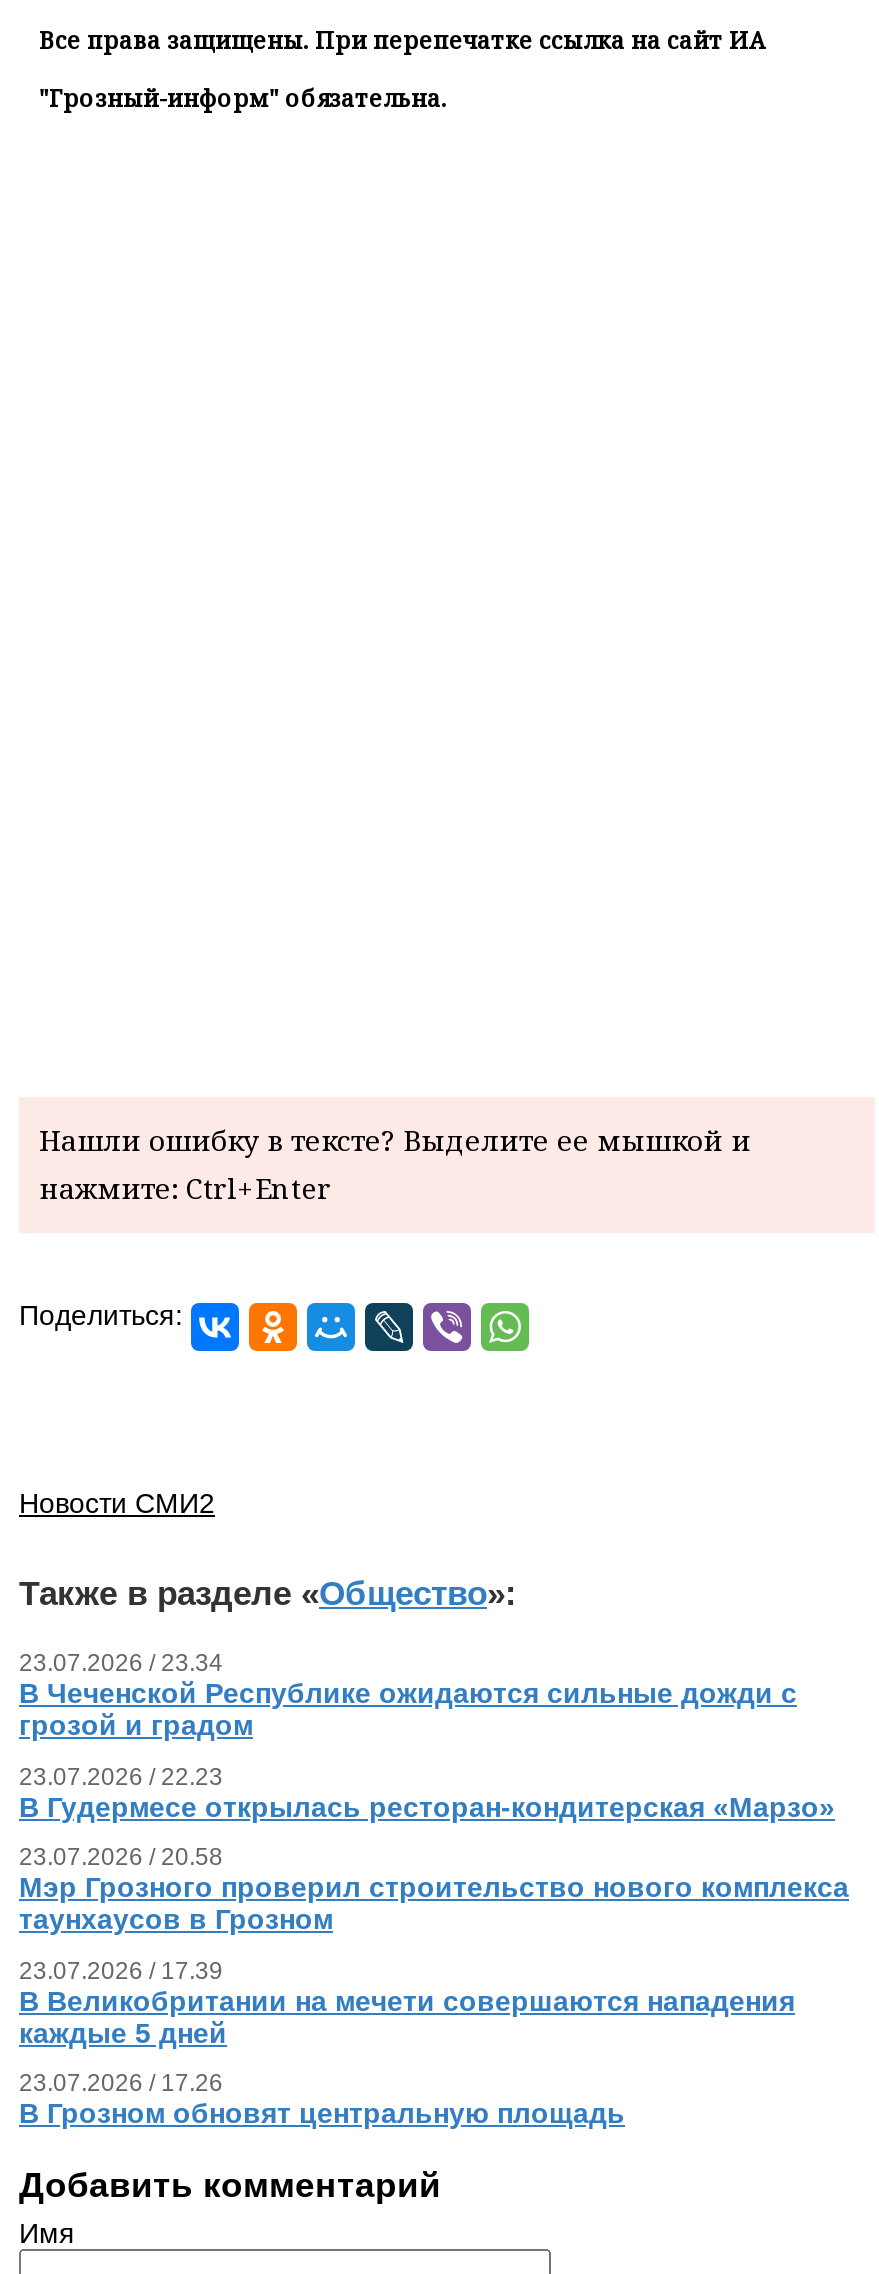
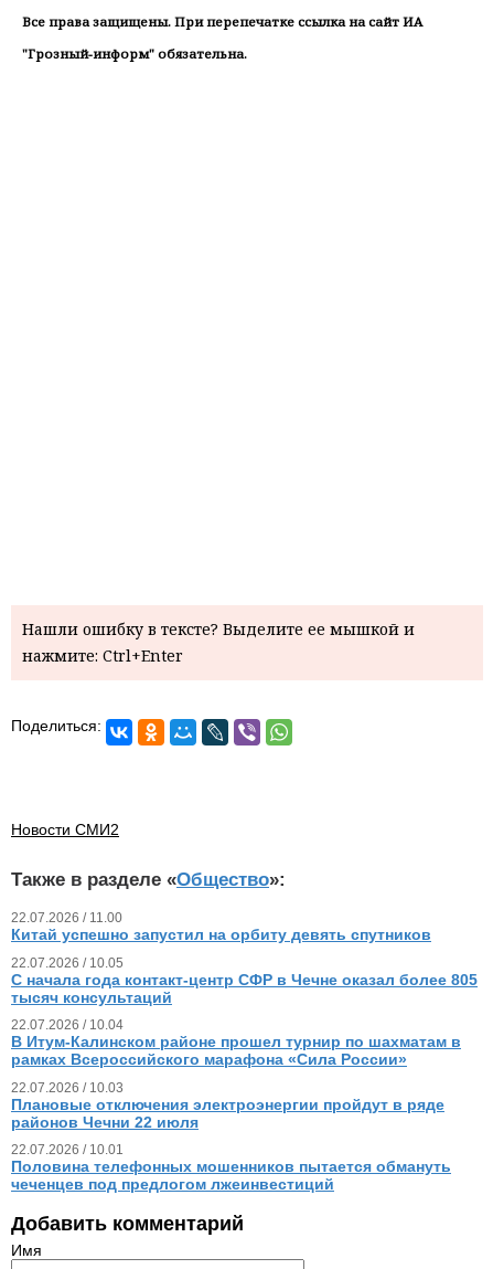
- 23.07.2026 / 23.34
- В Чеченской Республике ожидаются сильные дожди с
- грозой и градом
+ 22.07.2026 / 11.00
+ Китай успешно запустил на орбиту девять спутников

- 23.07.2026 / 22.23
- В Гудермесе открылась ресторан-кондитерская «Марзо»
+ 22.07.2026 / 10.05
+ С начала года контакт-центр СФР в Чечне оказал более 805
+ тысяч консультаций

- 23.07.2026 / 20.58
- Мэр Грозного проверил строительство нового комплекса
- таунхаусов в Грозном
+ 22.07.2026 / 10.04
+ В Итум-Калинском районе прошел турнир по шахматам в
+ рамках Всероссийского марафона «Сила России»

- 23.07.2026 / 17.39
- В Великобритании на мечети совершаются нападения
- каждые 5 дней
+ 22.07.2026 / 10.03
+ Плановые отключения электроэнергии пройдут в ряде
+ районов Чечни 22 июля

- 23.07.2026 / 17.26
- В Грозном обновят центральную площадь
+ 22.07.2026 / 10.01
+ Половина телефонных мошенников пытается обмануть
+ чеченцев под предлогом лжеинвестиций
